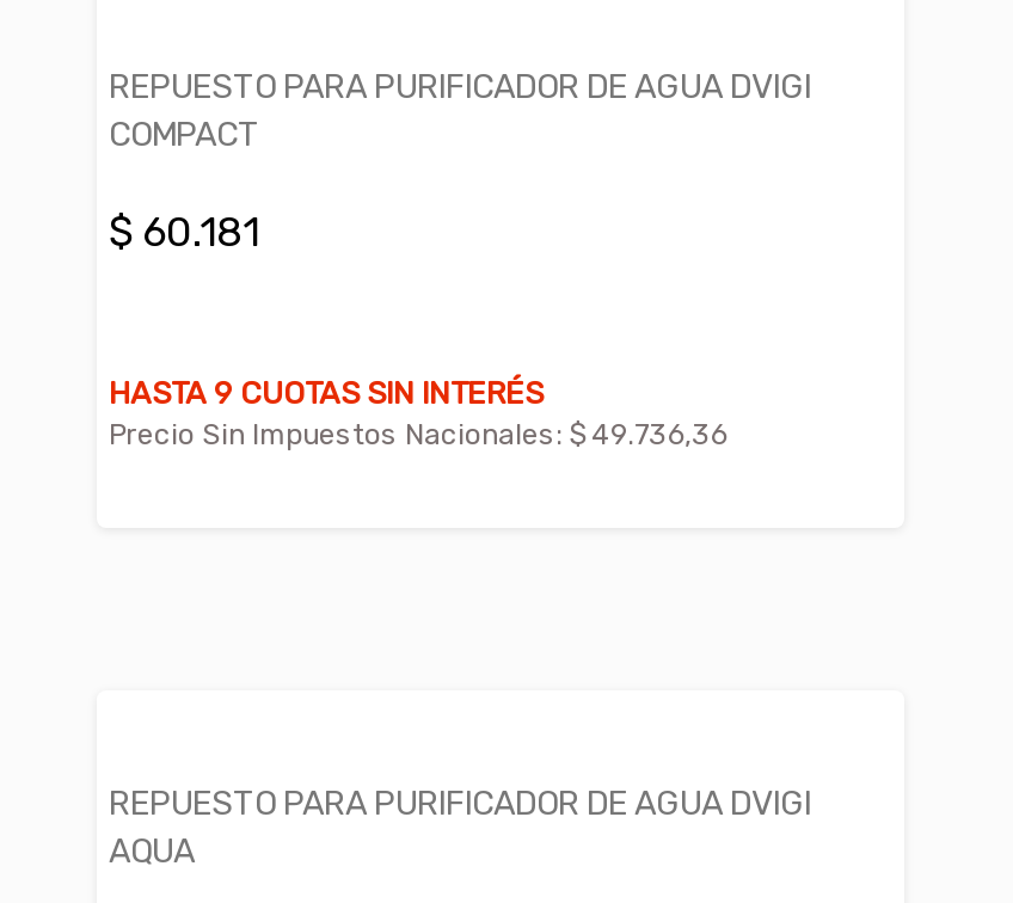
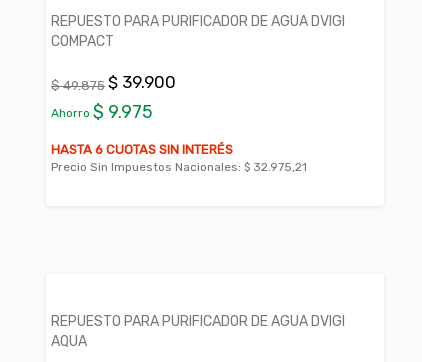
- $ 60.181
+ $ 49.875 $ 39.900
+ Ahorro $ 9.975

- HASTA 9 CUOTAS SIN INTERÉS
- Precio Sin Impuestos Nacionales: $ 49.736,36
+ HASTA 6 CUOTAS SIN INTERÉS
+ Precio Sin Impuestos Nacionales: $ 32.975,21
